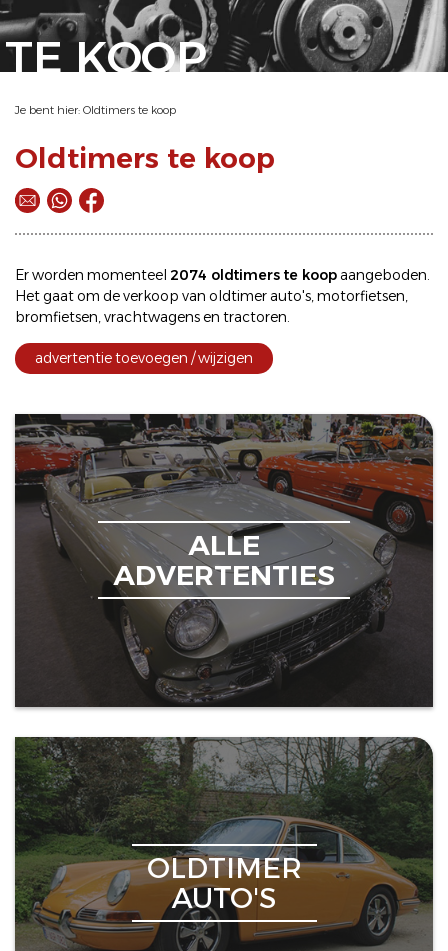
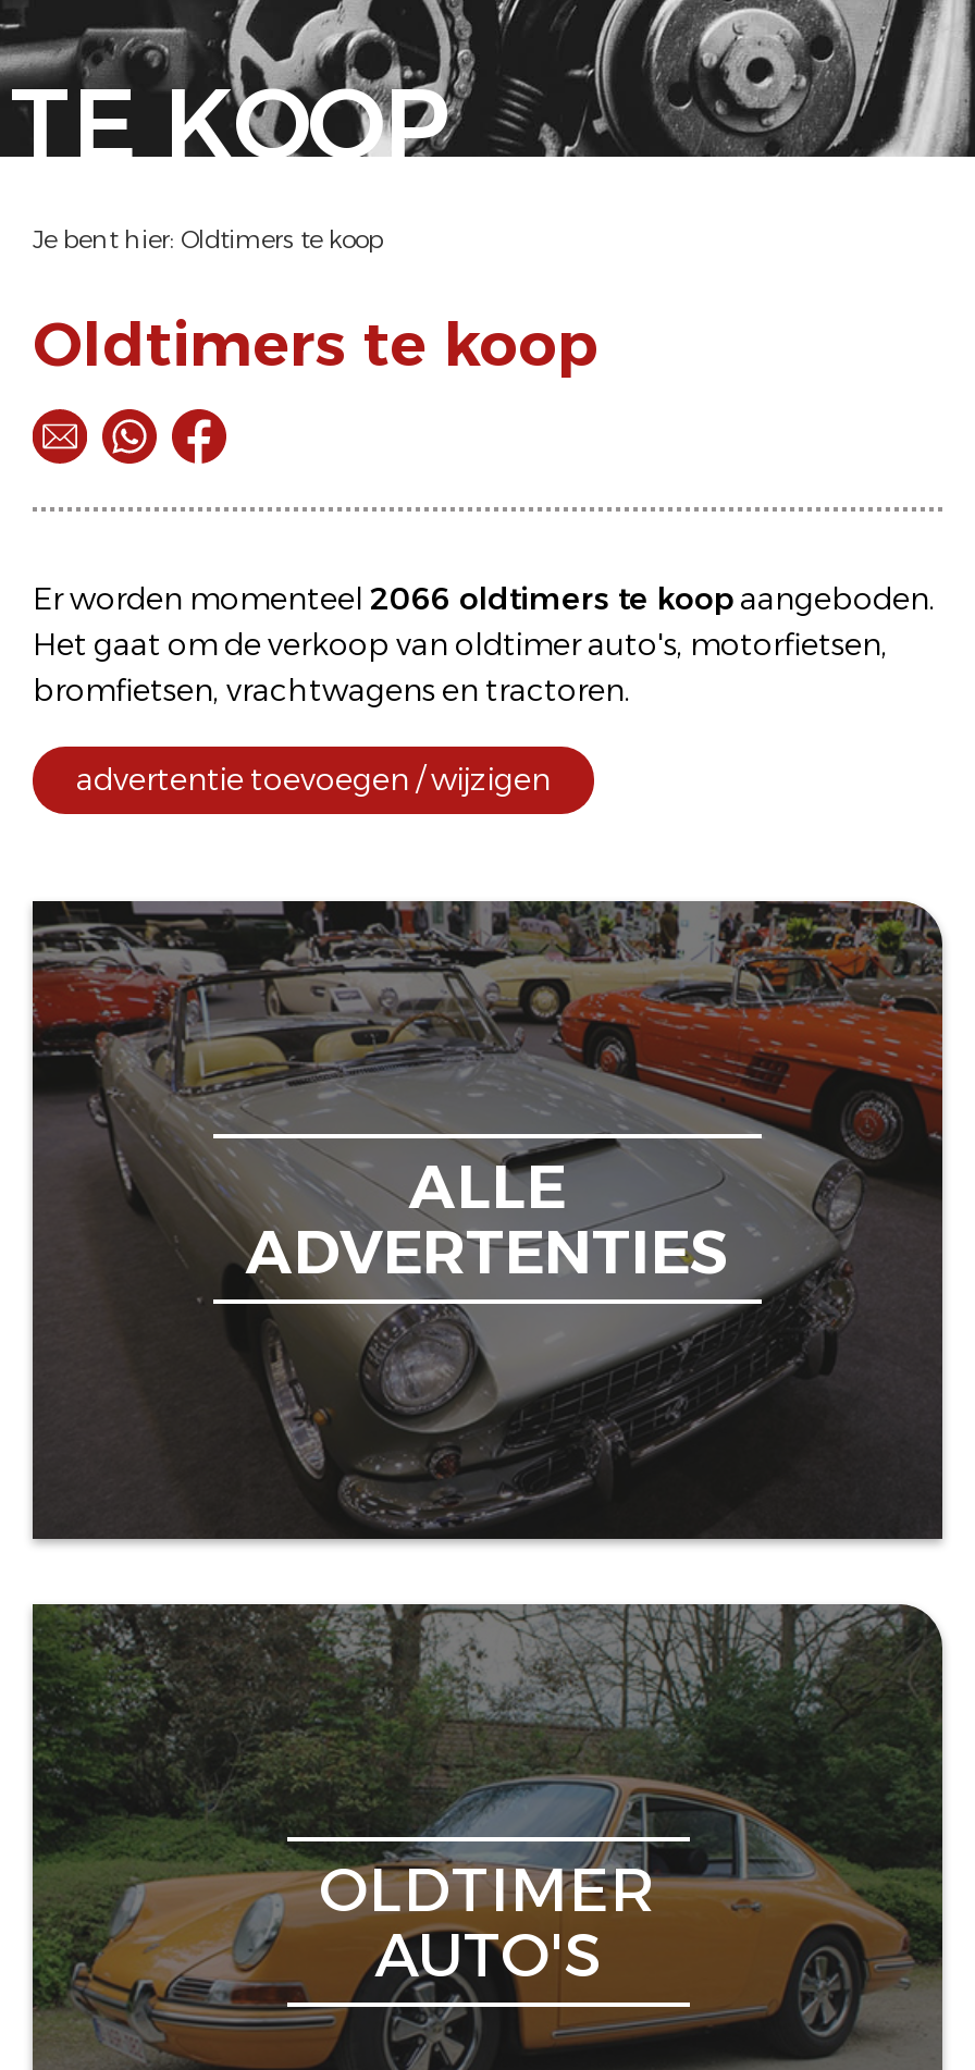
- Er worden momenteel 2074 oldtimers te koop aangeboden.
+ Er worden momenteel 2066 oldtimers te koop aangeboden.
